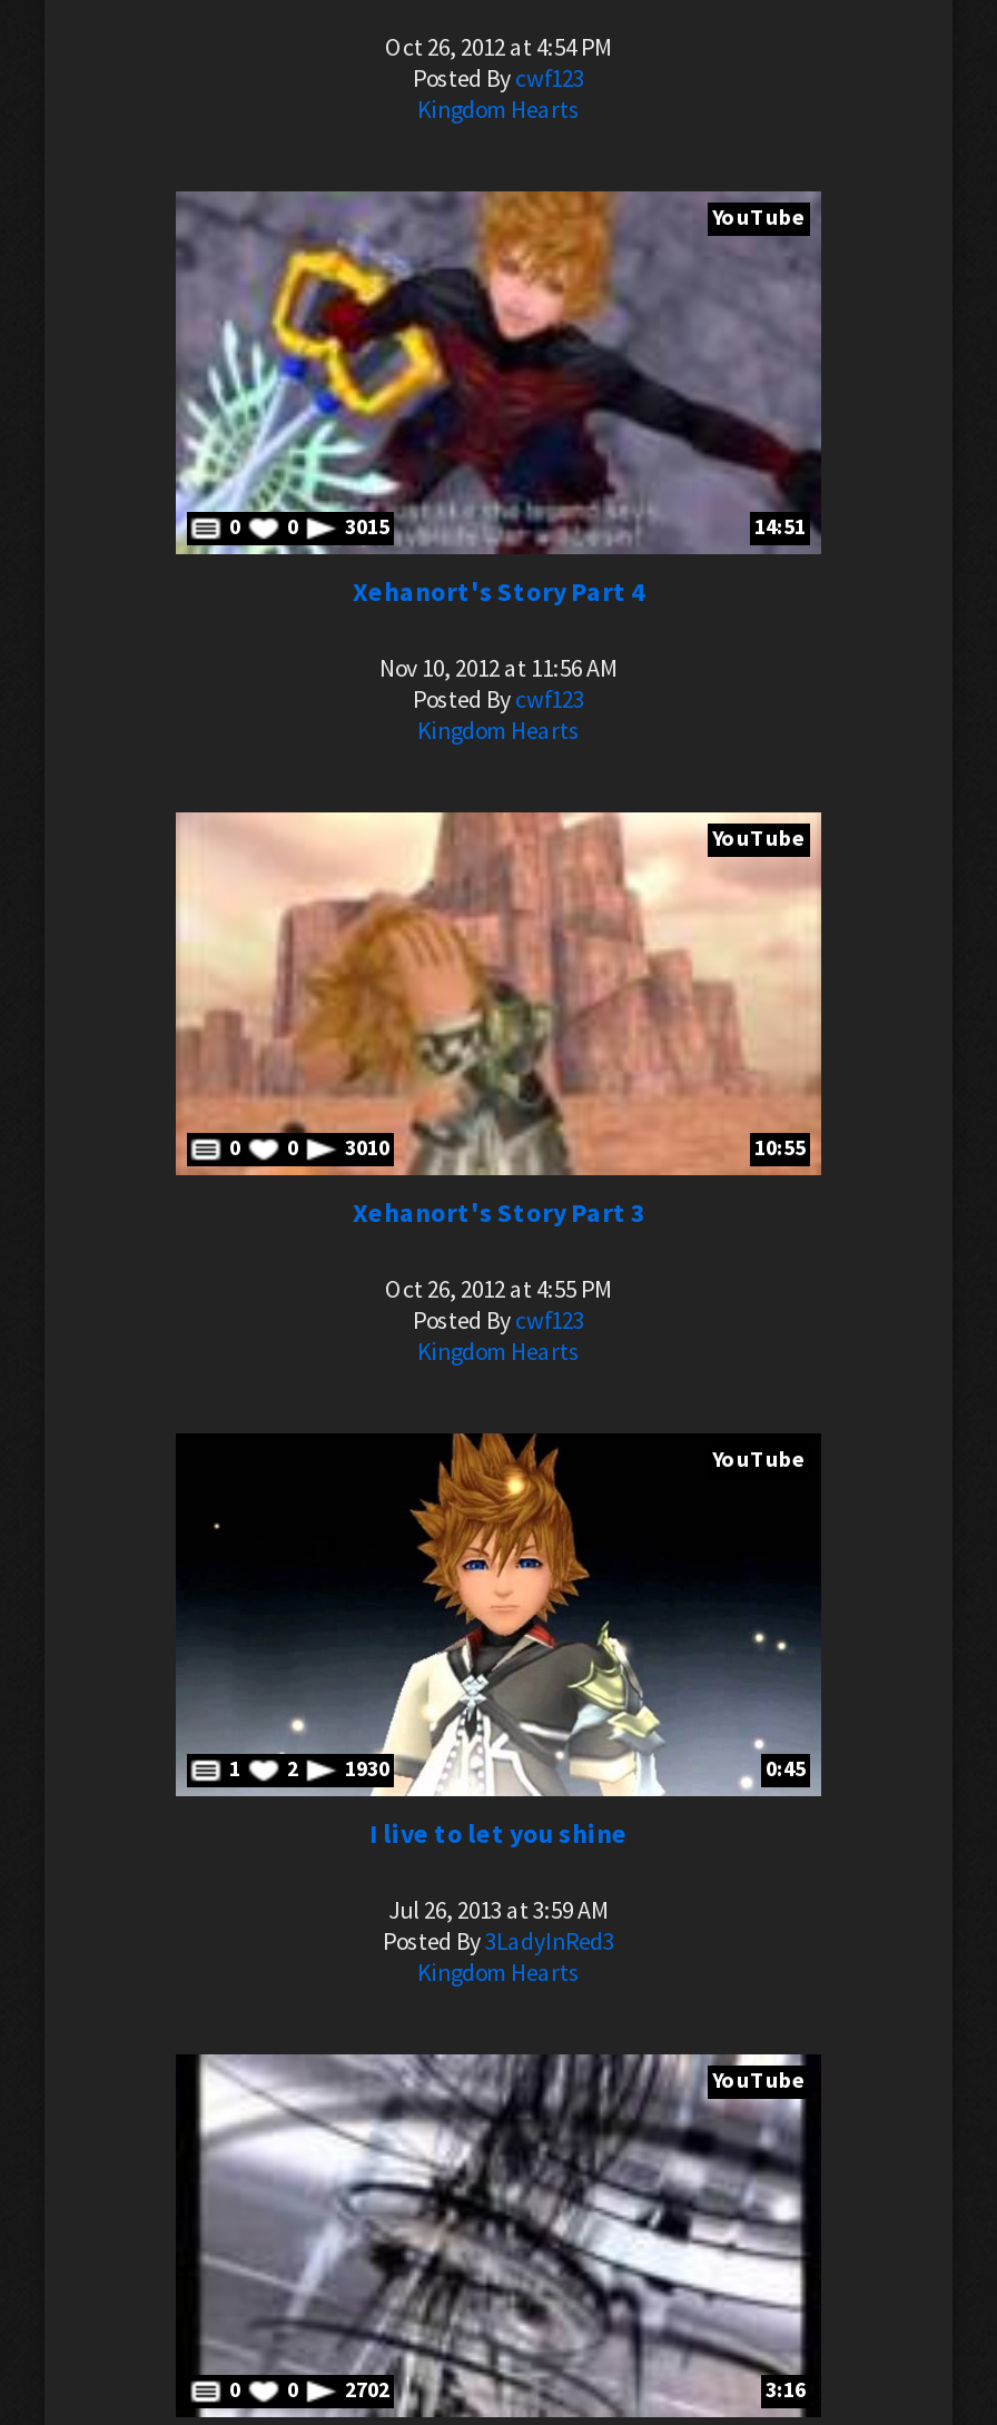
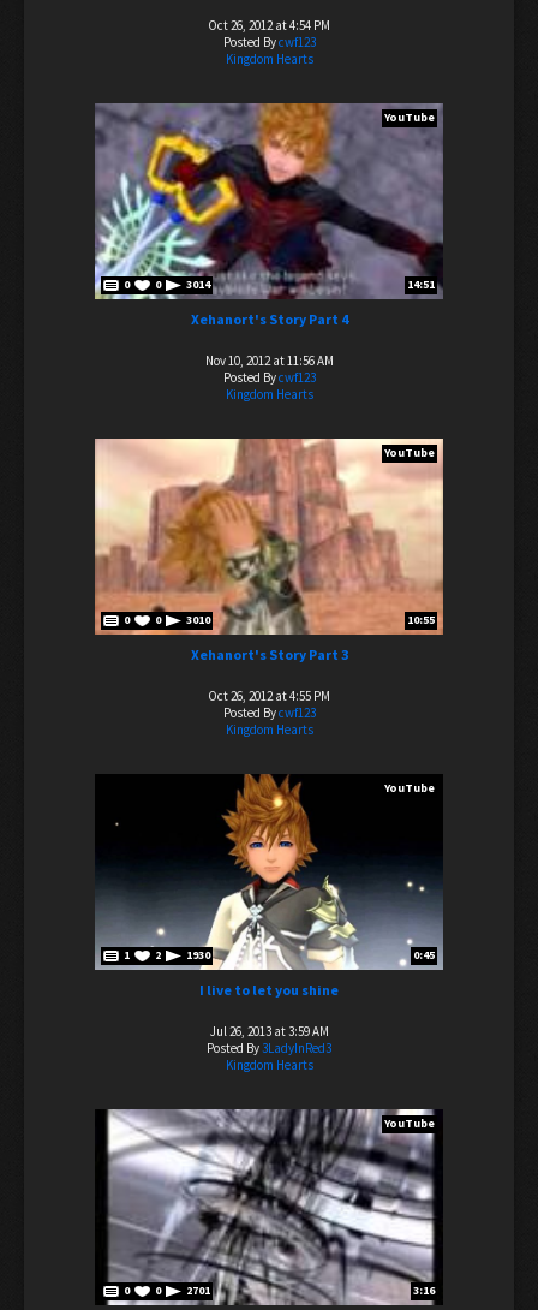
- 3015
+ 3014

- 2702
+ 2701
